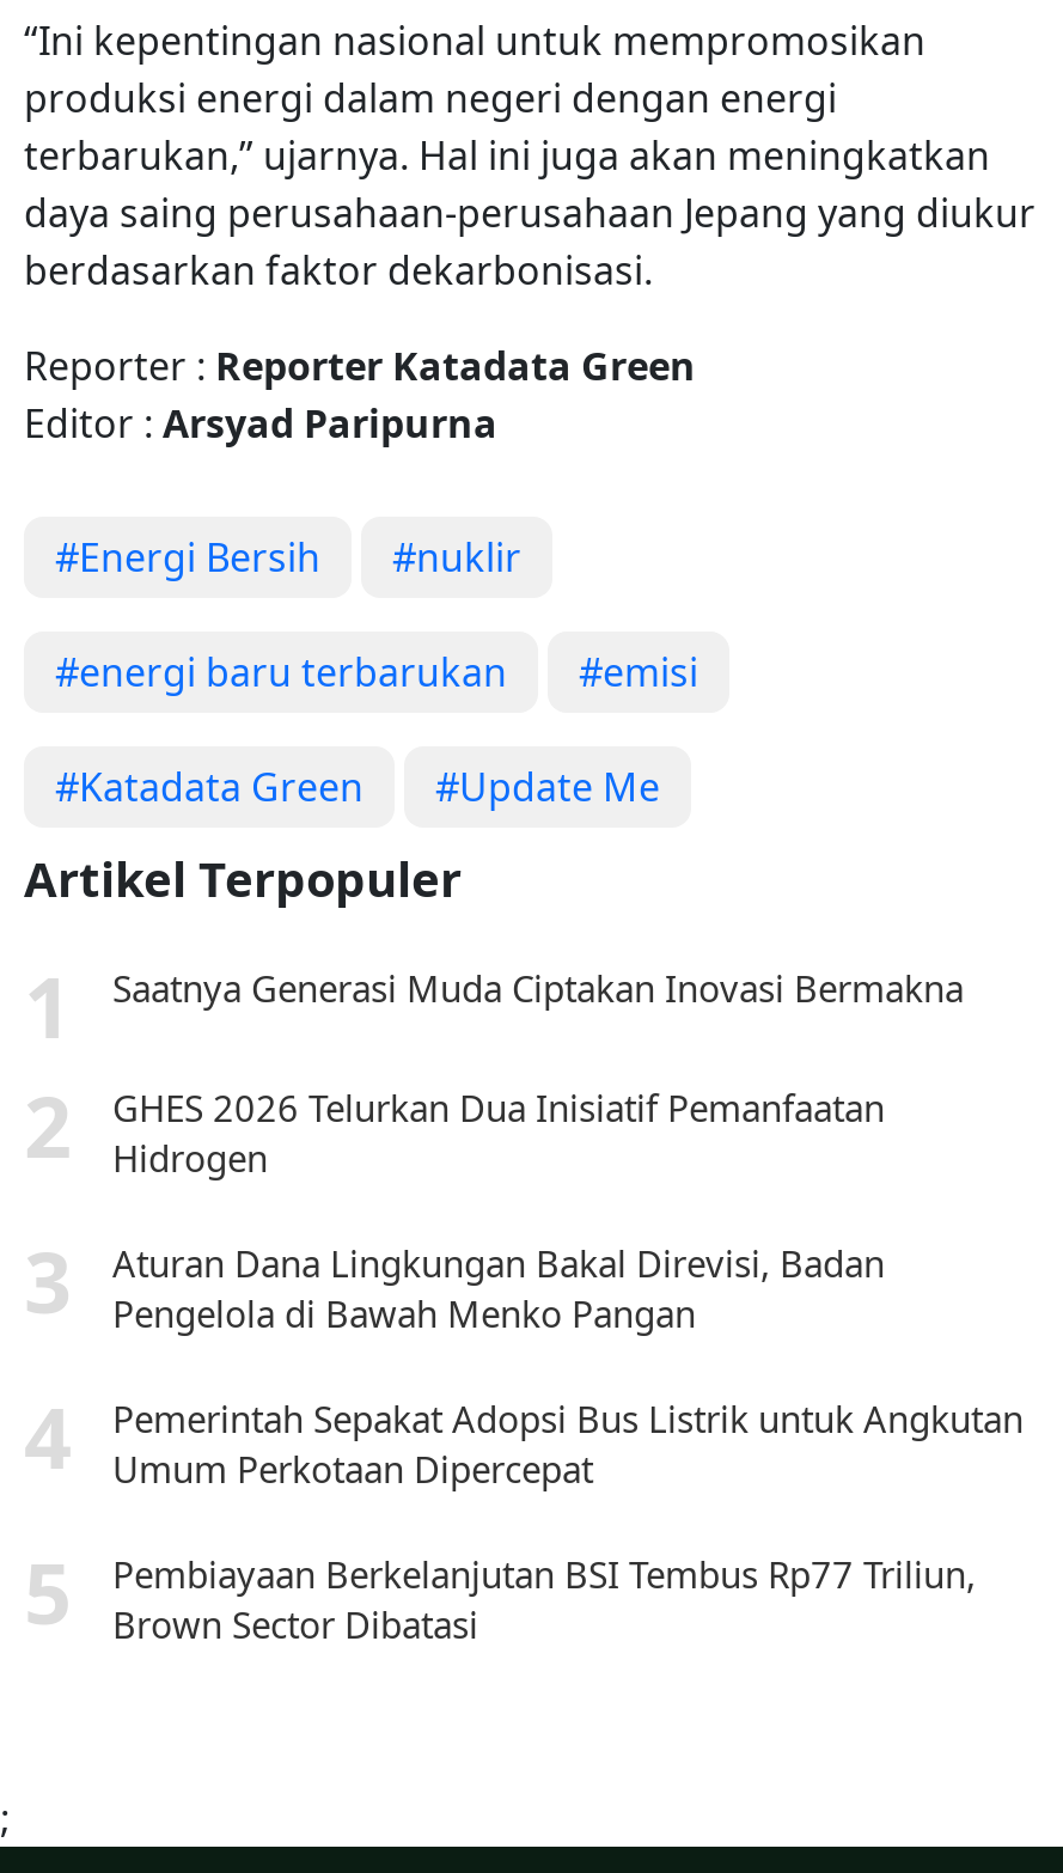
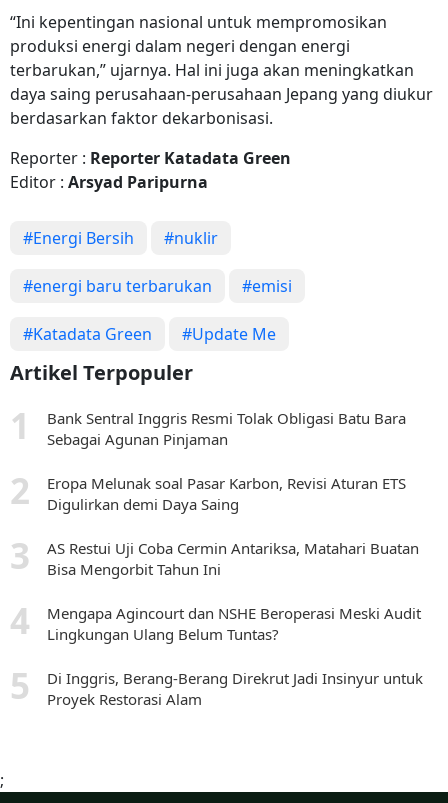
- Saatnya Generasi Muda Ciptakan Inovasi Bermakna
+ Bank Sentral Inggris Resmi Tolak Obligasi Batu Bara
+ Sebagai Agunan Pinjaman

- GHES 2026 Telurkan Dua Inisiatif Pemanfaatan
- Hidrogen
+ Eropa Melunak soal Pasar Karbon, Revisi Aturan ETS
+ Digulirkan demi Daya Saing

- Aturan Dana Lingkungan Bakal Direvisi, Badan
- Pengelola di Bawah Menko Pangan
+ AS Restui Uji Coba Cermin Antariksa, Matahari Buatan
+ Bisa Mengorbit Tahun Ini

- Pemerintah Sepakat Adopsi Bus Listrik untuk Angkutan
- Umum Perkotaan Dipercepat
+ Mengapa Agincourt dan NSHE Beroperasi Meski Audit
+ Lingkungan Ulang Belum Tuntas?

- Pembiayaan Berkelanjutan BSI Tembus Rp77 Triliun,
- Brown Sector Dibatasi
+ Di Inggris, Berang-Berang Direkrut Jadi Insinyur untuk
+ Proyek Restorasi Alam
